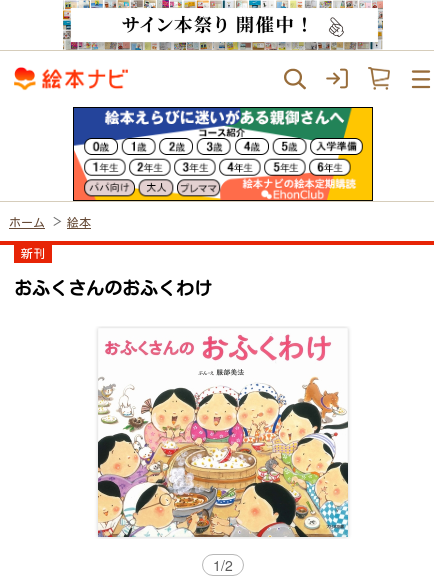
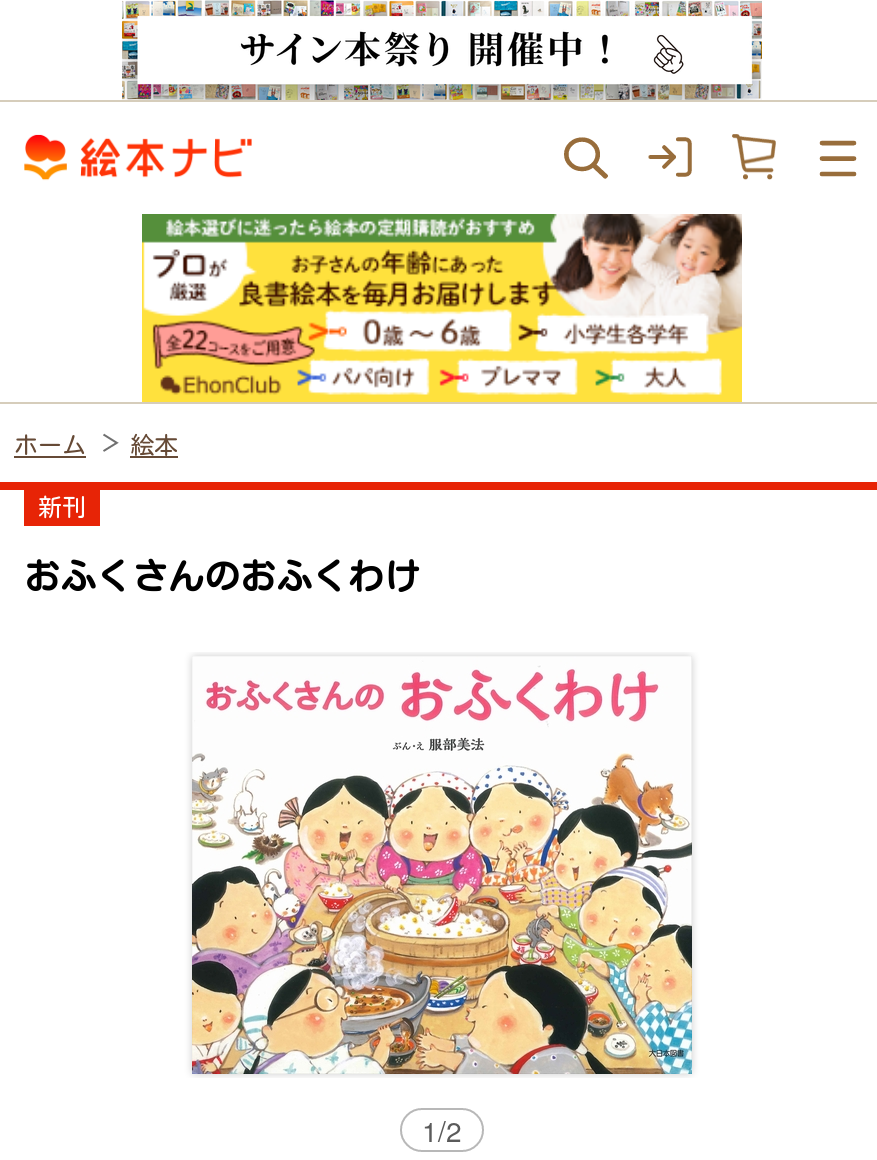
- [image]
+ [image]
